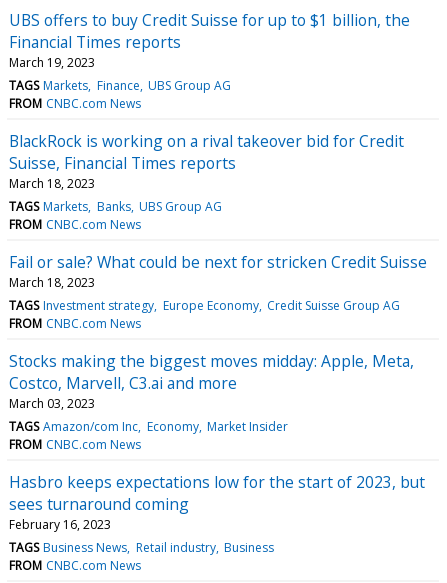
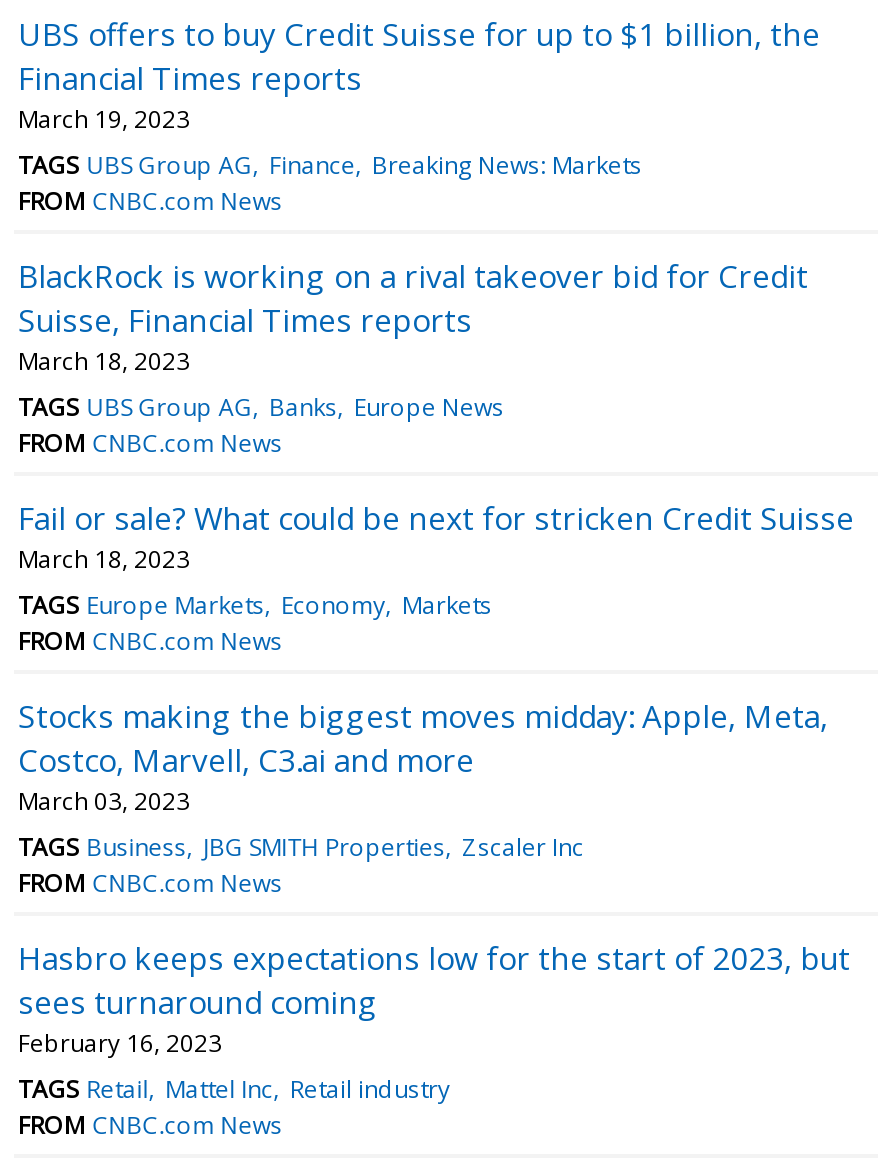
- TAGS Markets Finance UBS Group AG
+ TAGS UBS Group AG Finance Breaking News: Markets

- TAGS Markets Banks UBS Group AG
+ TAGS UBS Group AG Banks Europe News

- TAGS Investment strategy Europe Economy Credit Suisse Group AG
+ TAGS Europe Markets Economy Markets

- TAGS Amazon/com Inc Economy Market Insider
+ TAGS Business JBG SMITH Properties Zscaler Inc

- TAGS Business News Retail industry Business
+ TAGS Retail Mattel Inc Retail industry
